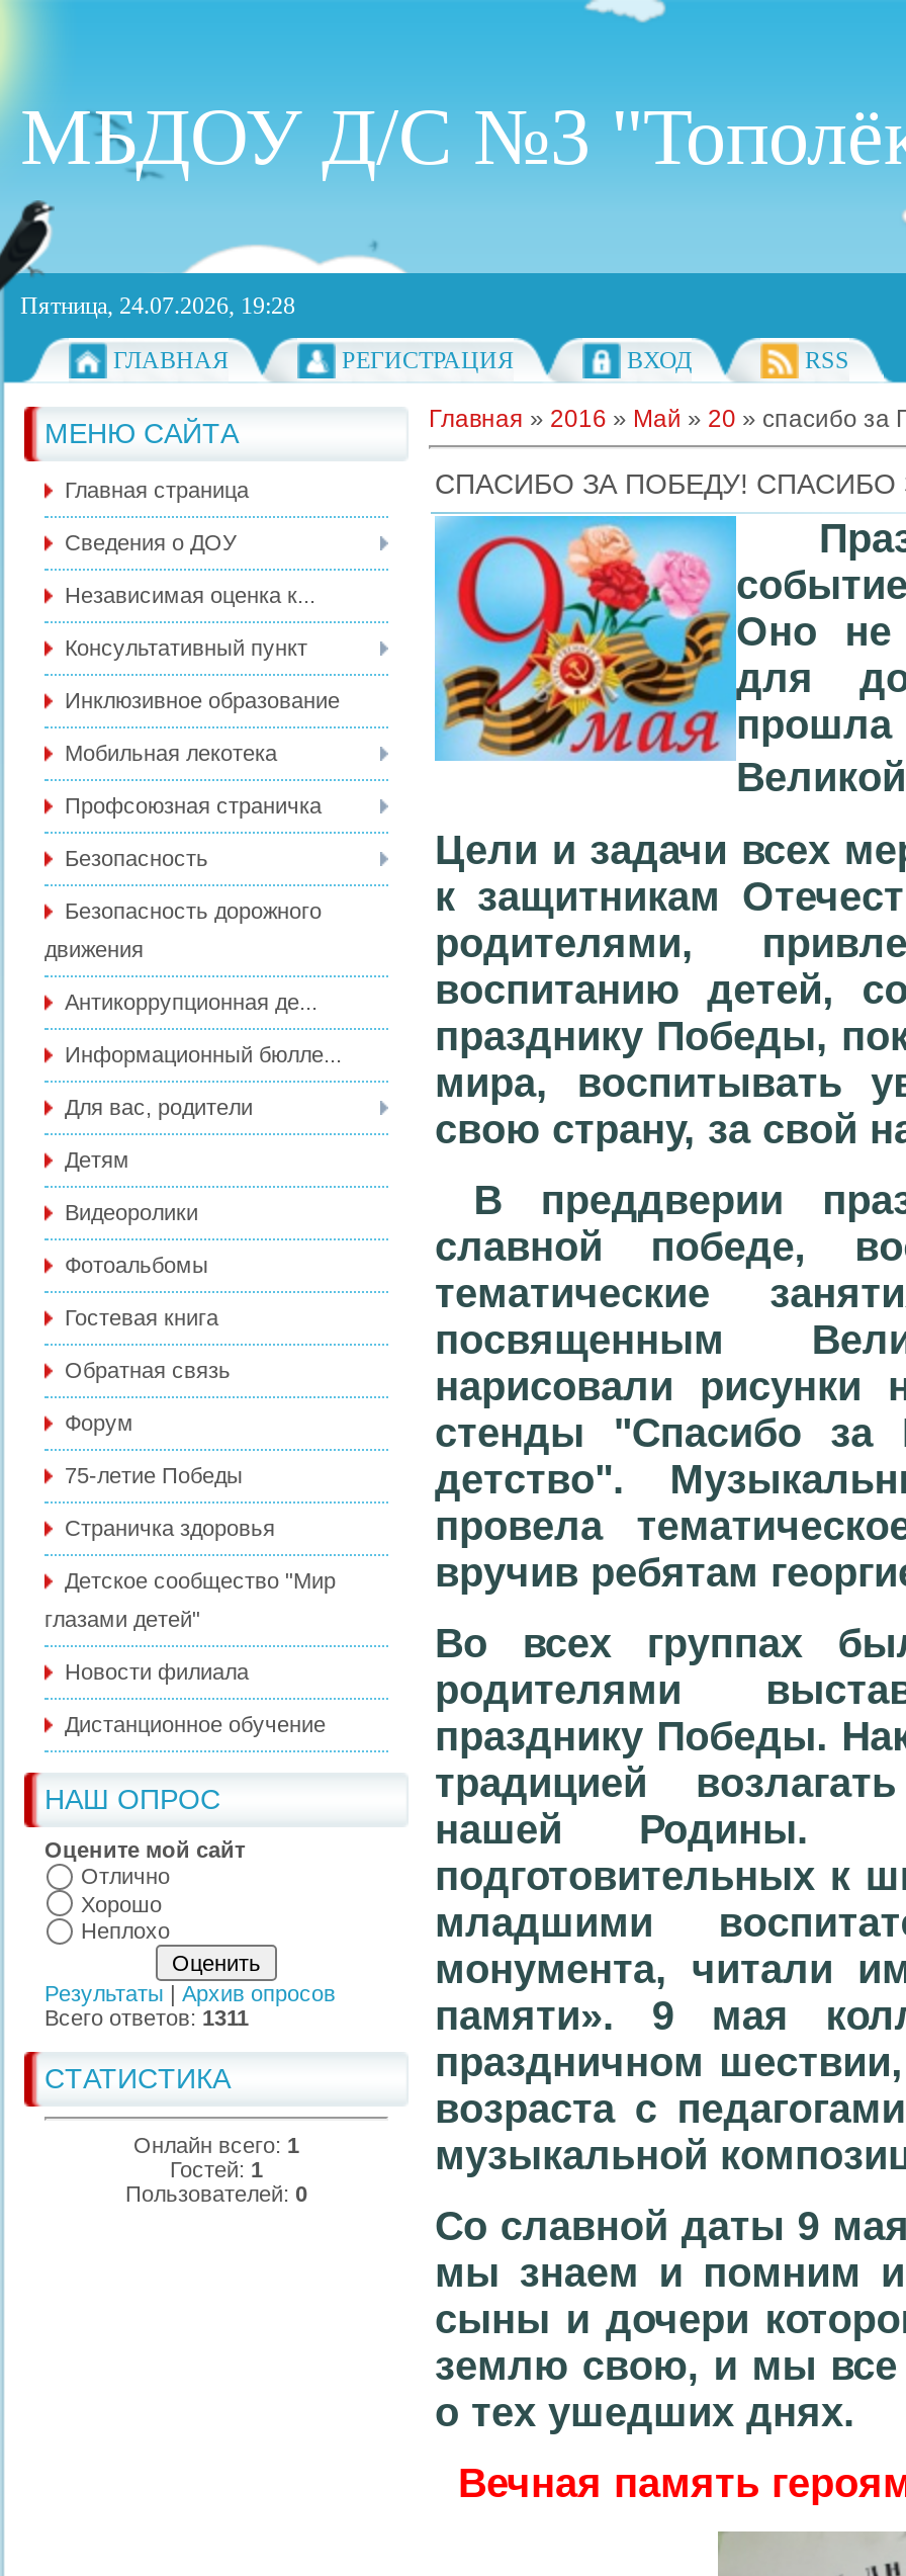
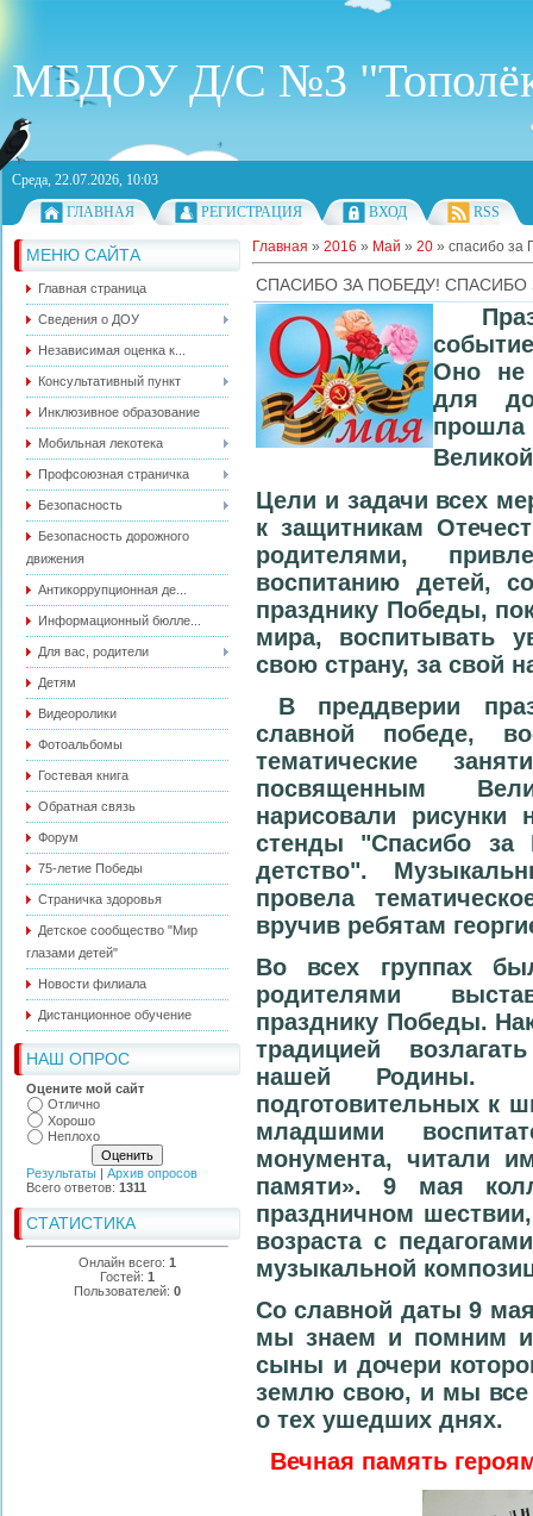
- Пятница, 24.07.2026, 19:28
+ Среда, 22.07.2026, 10:03
